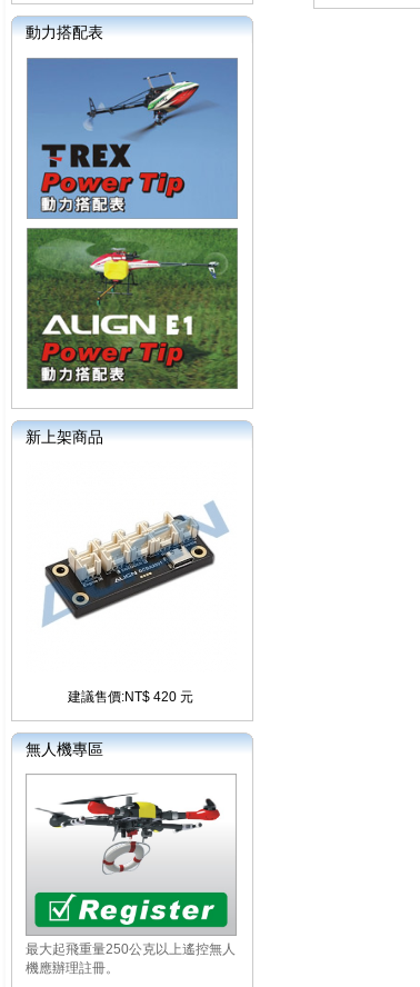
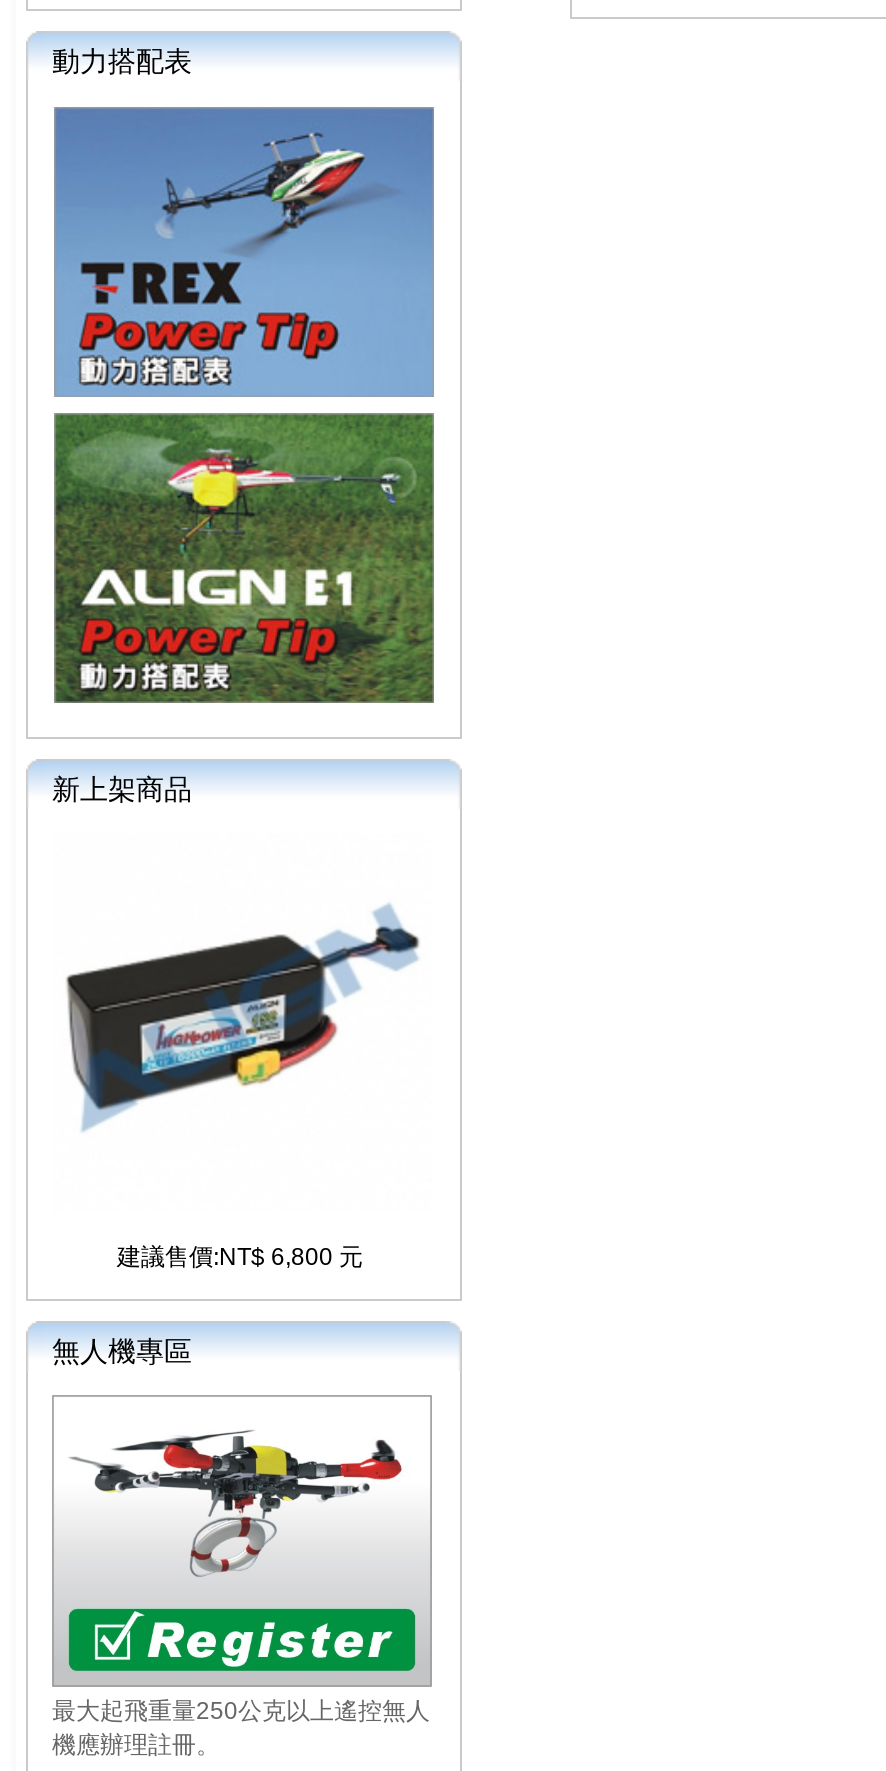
- [image]
+ [image]

- 建議售價:NT$ 420 元
+ 建議售價:NT$ 6,800 元
